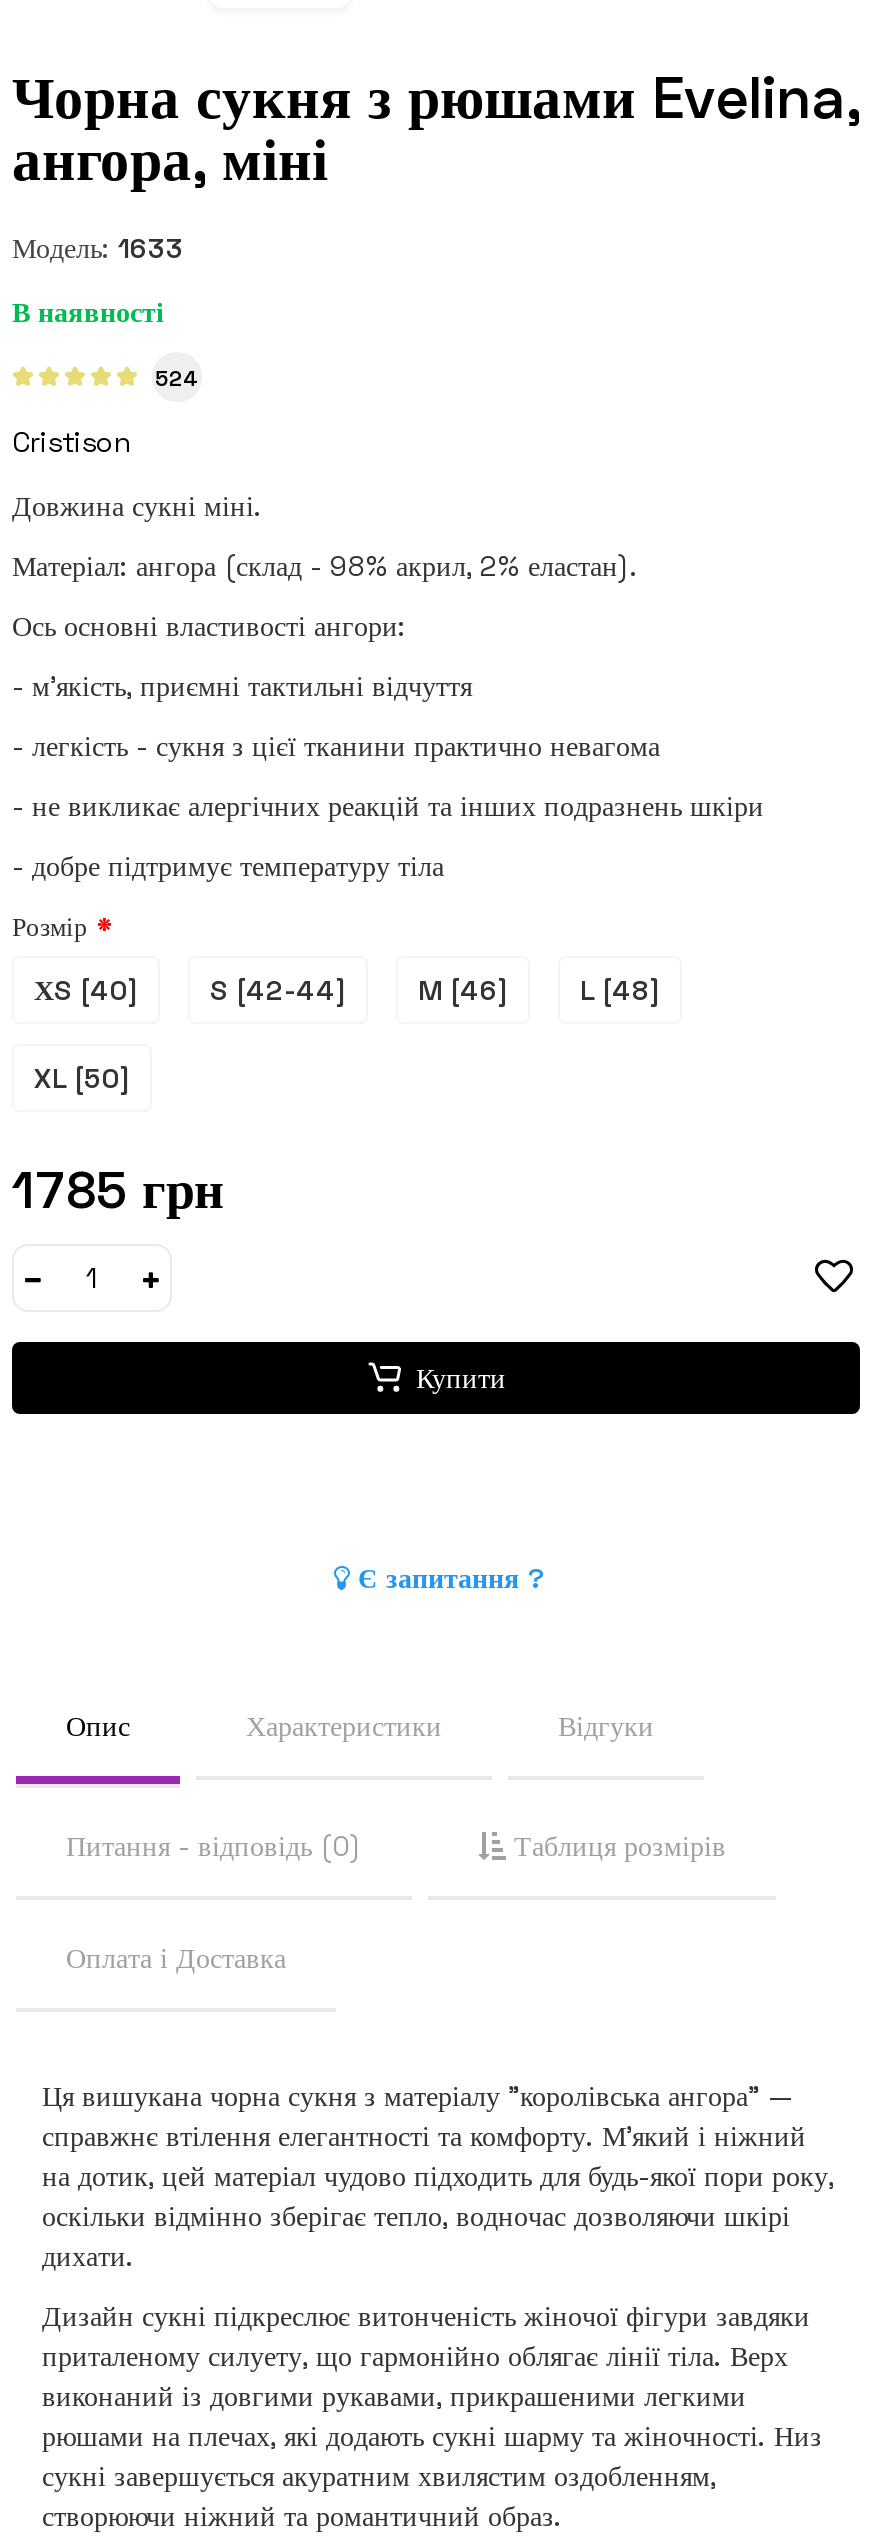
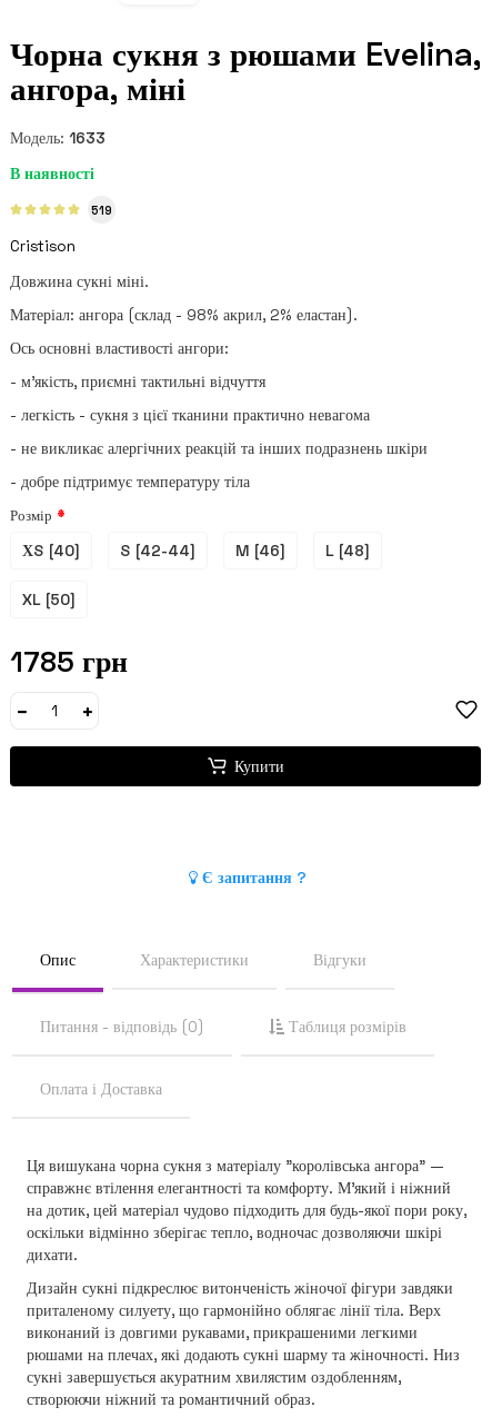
- 524
+ 519
